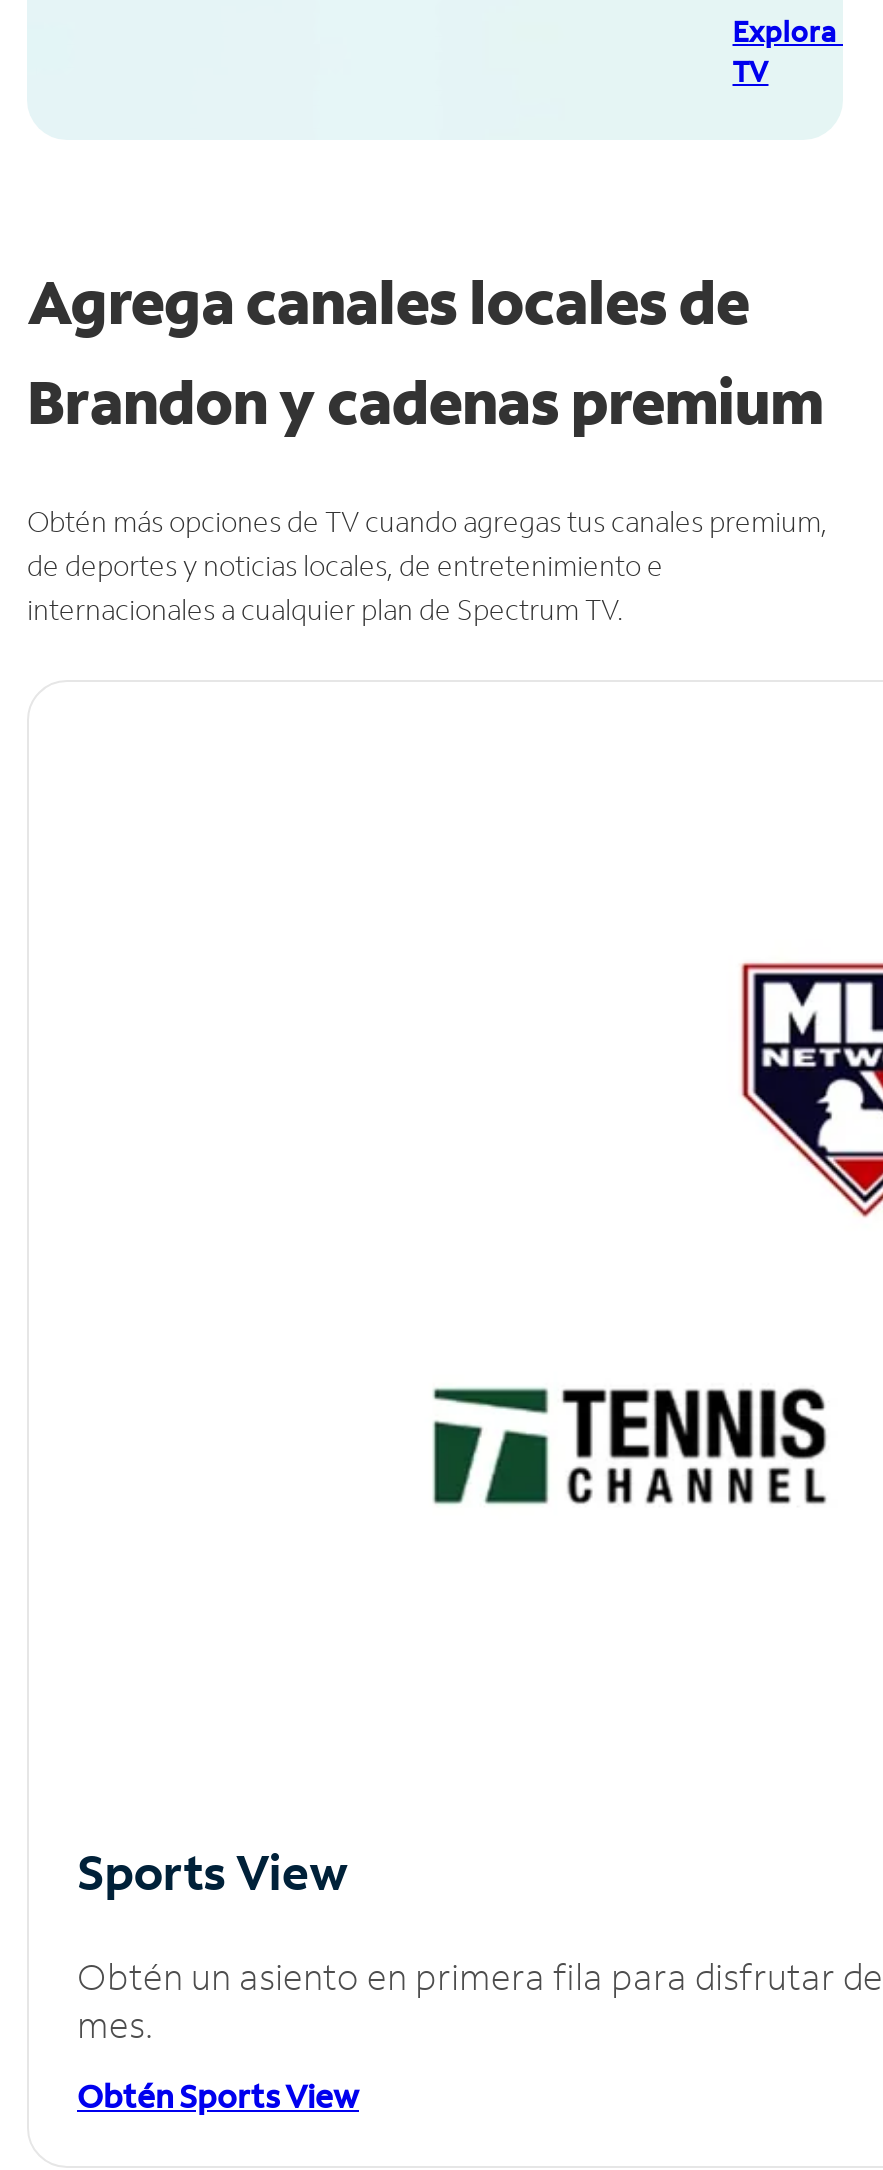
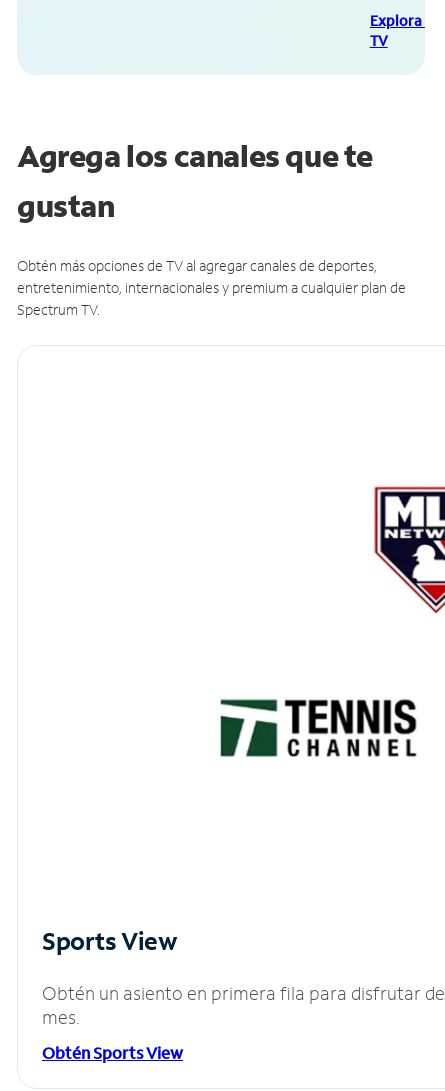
- Agrega canales locales de
- Brandon y cadenas premium
+ Agrega los canales que te
+ gustan

- Obtén más opciones de TV cuando agregas tus canales premium,
- de deportes y noticias locales, de entretenimiento e
- internacionales a cualquier plan de Spectrum TV.
+ Obtén más opciones de TV al agregar canales de deportes,
+ entretenimiento, internacionales y premium a cualquier plan de
+ Spectrum TV.
